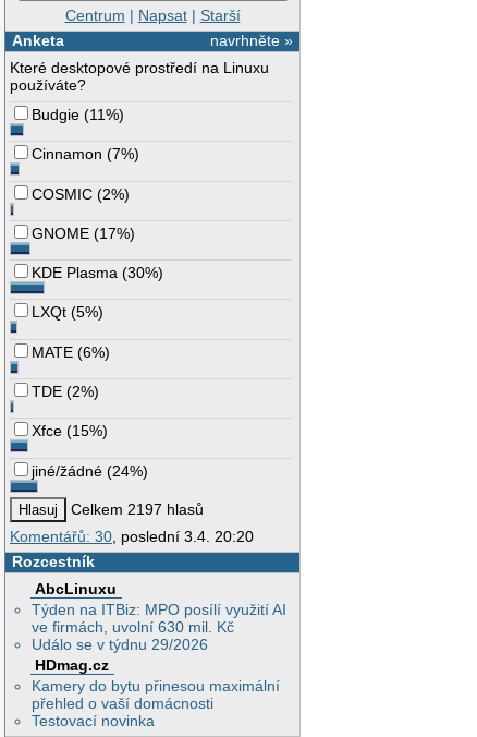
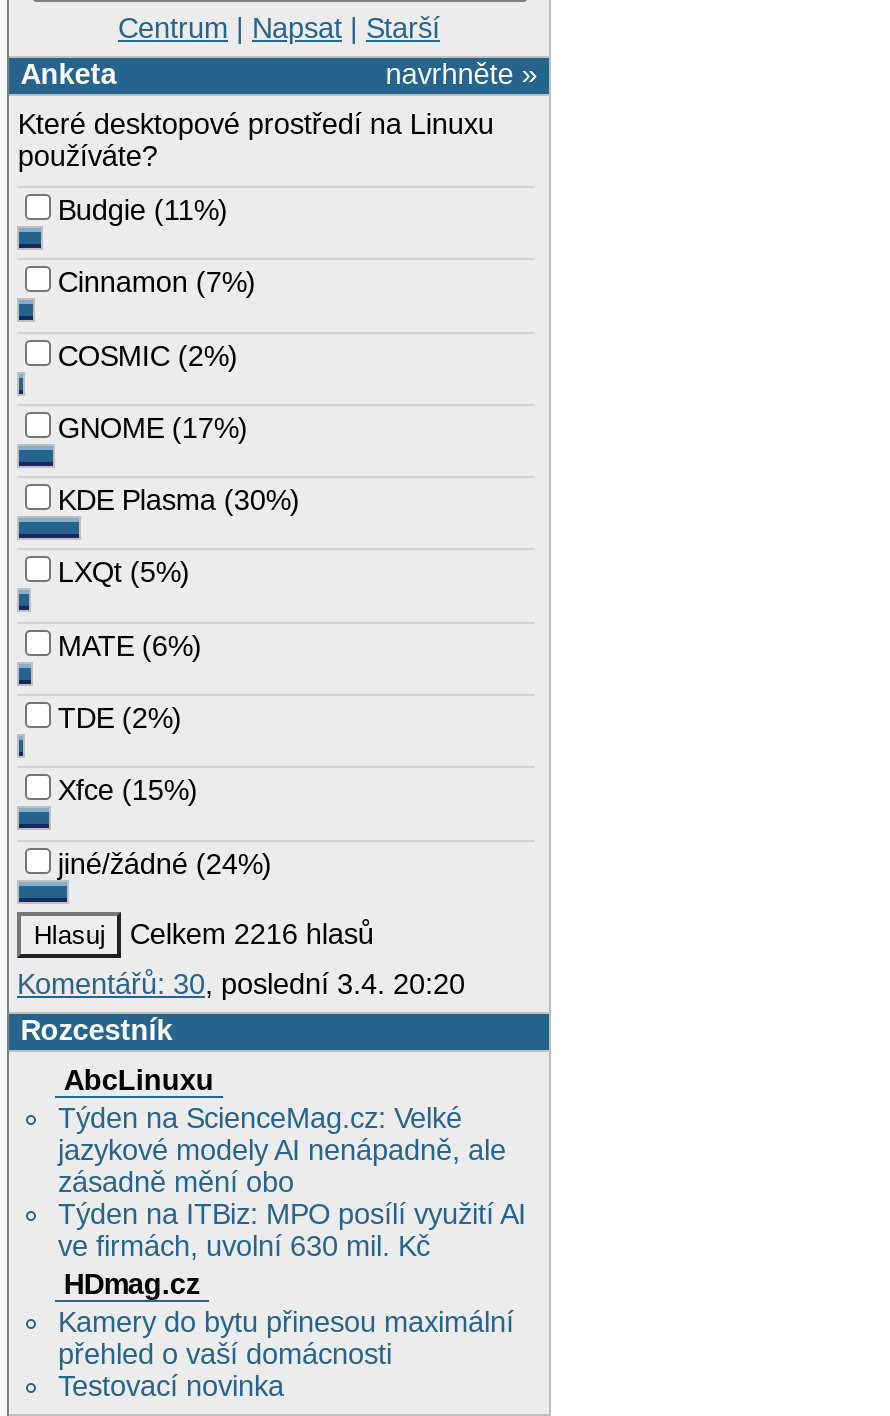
- Celkem 2197 hlasů
+ Celkem 2216 hlasů

+ Týden na ScienceMag.cz: Velké
+ jazykové modely AI nenápadně, ale
+ zásadně mění obo

moved down: Týden na ITBiz: MPO posílí využití AI | ve firmách, uvolní 630 mil. Kč

- Událo se v týdnu 29/2026
